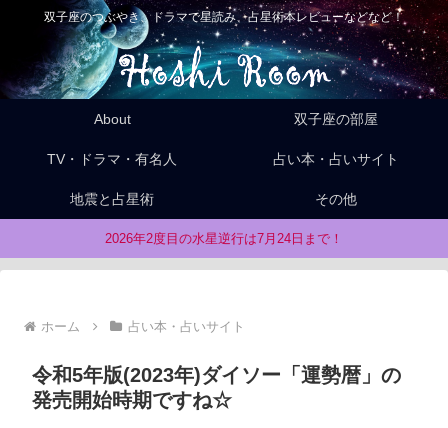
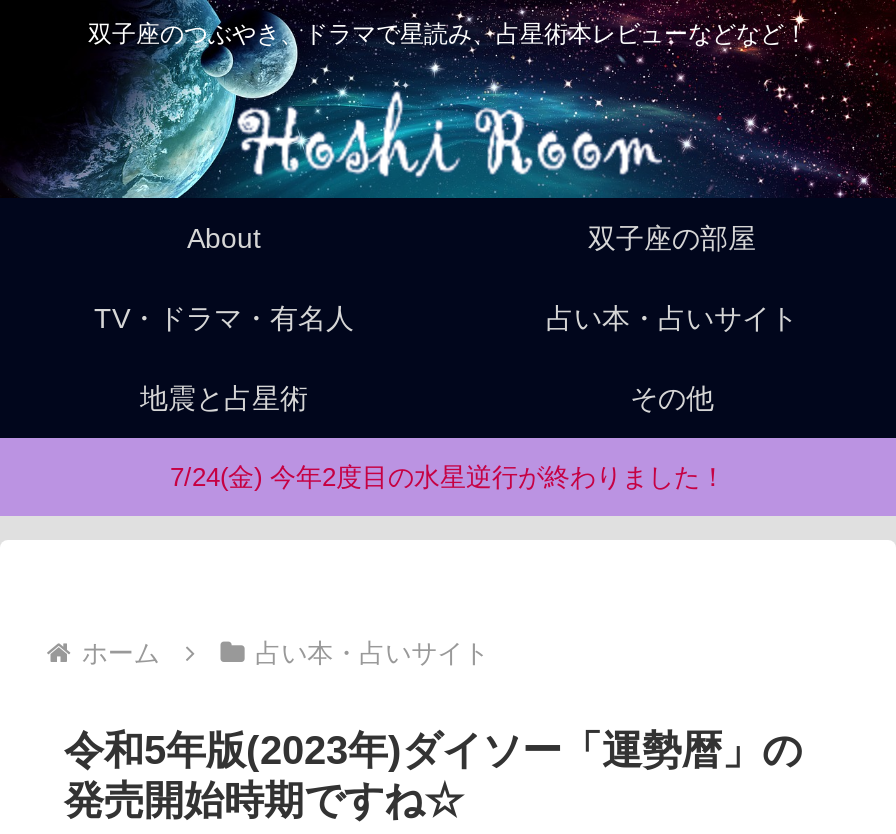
- 2026年2度目の水星逆行は7月24日まで！
+ 7/24(金) 今年2度目の水星逆行が終わりました！
